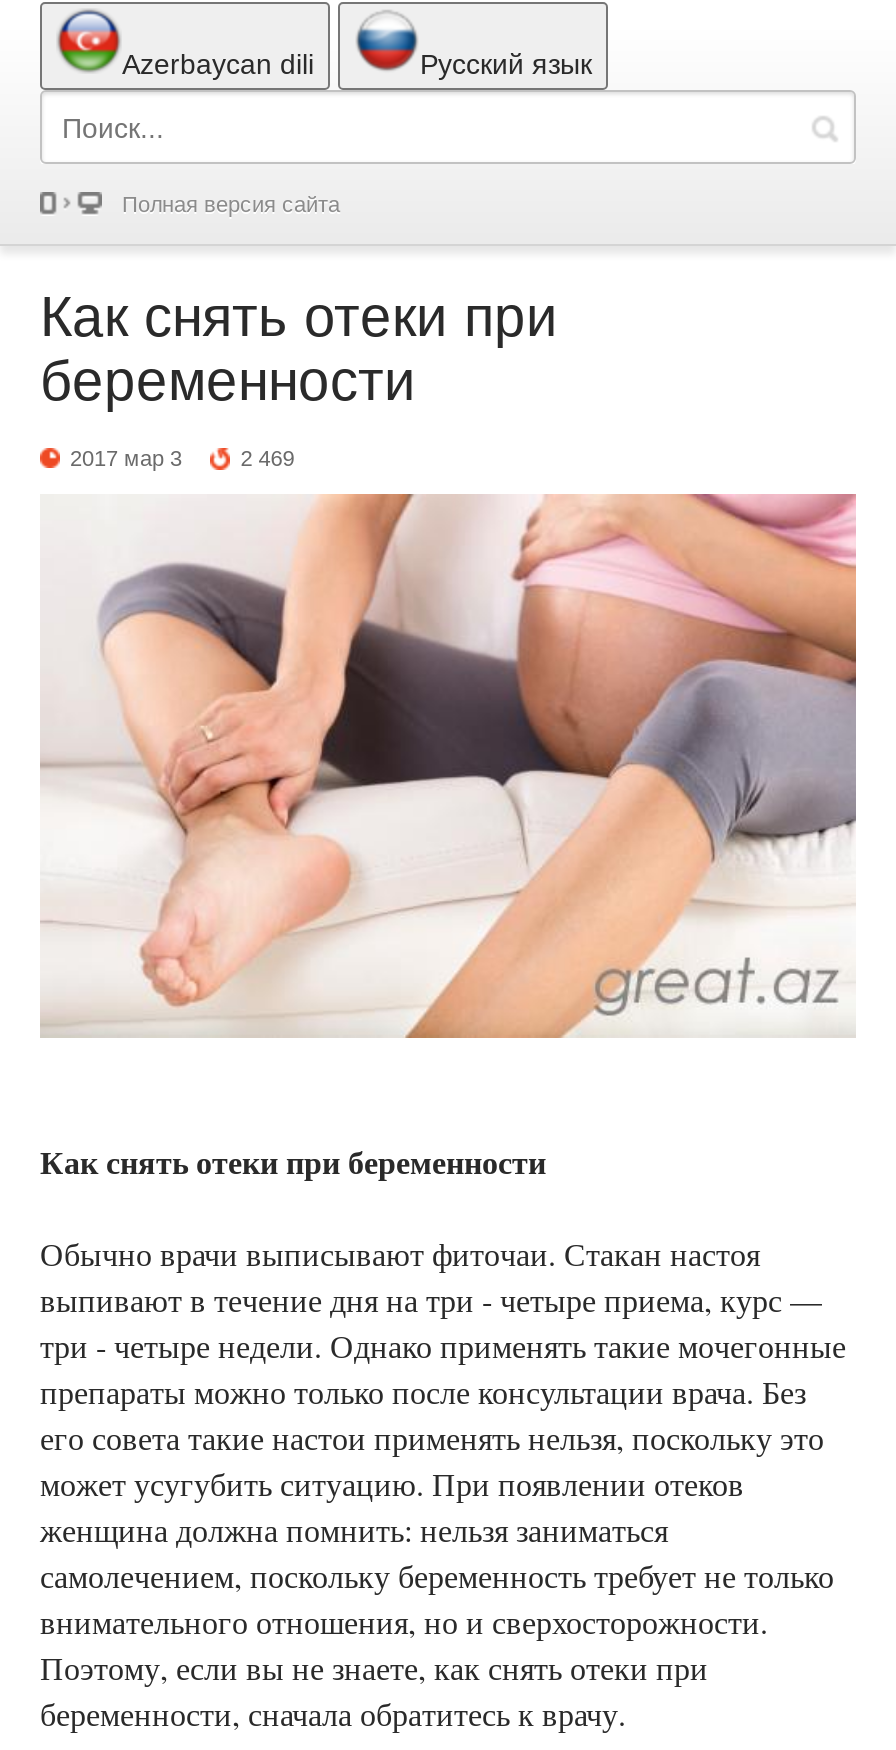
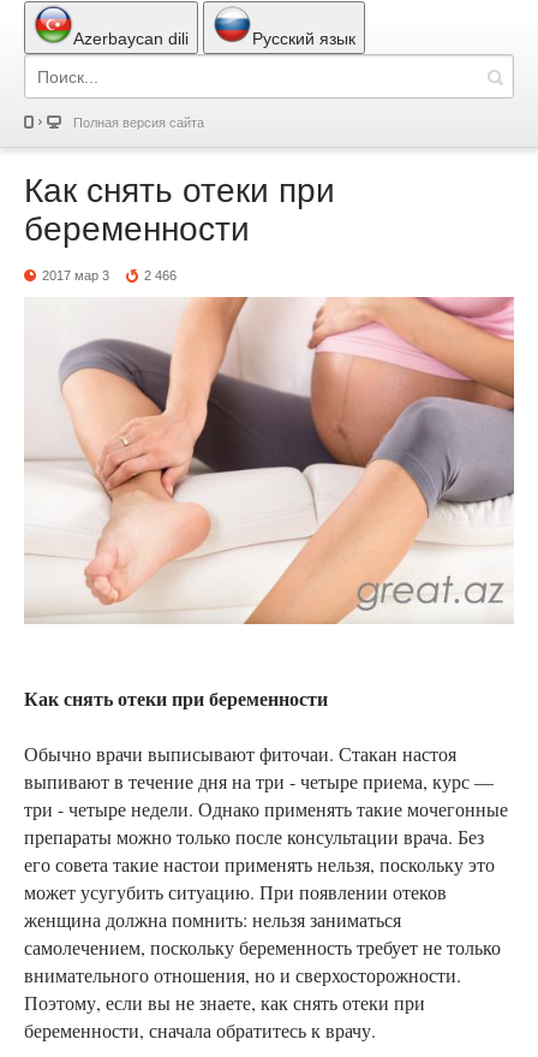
- 2 469
+ 2 466
